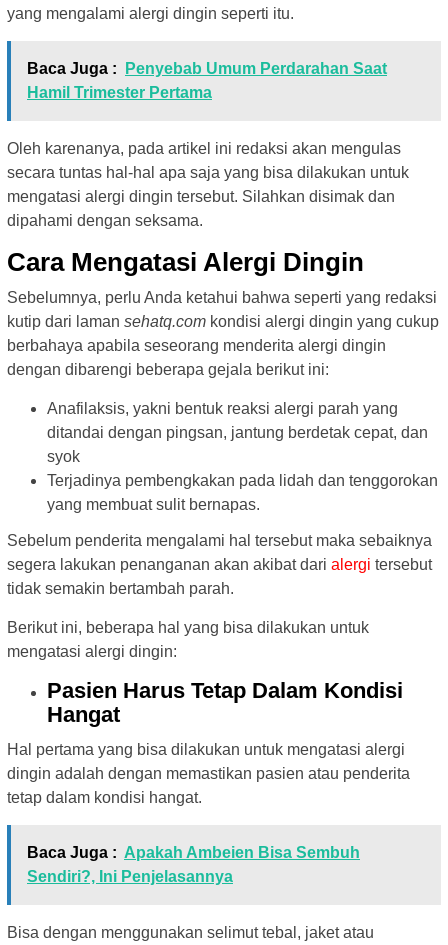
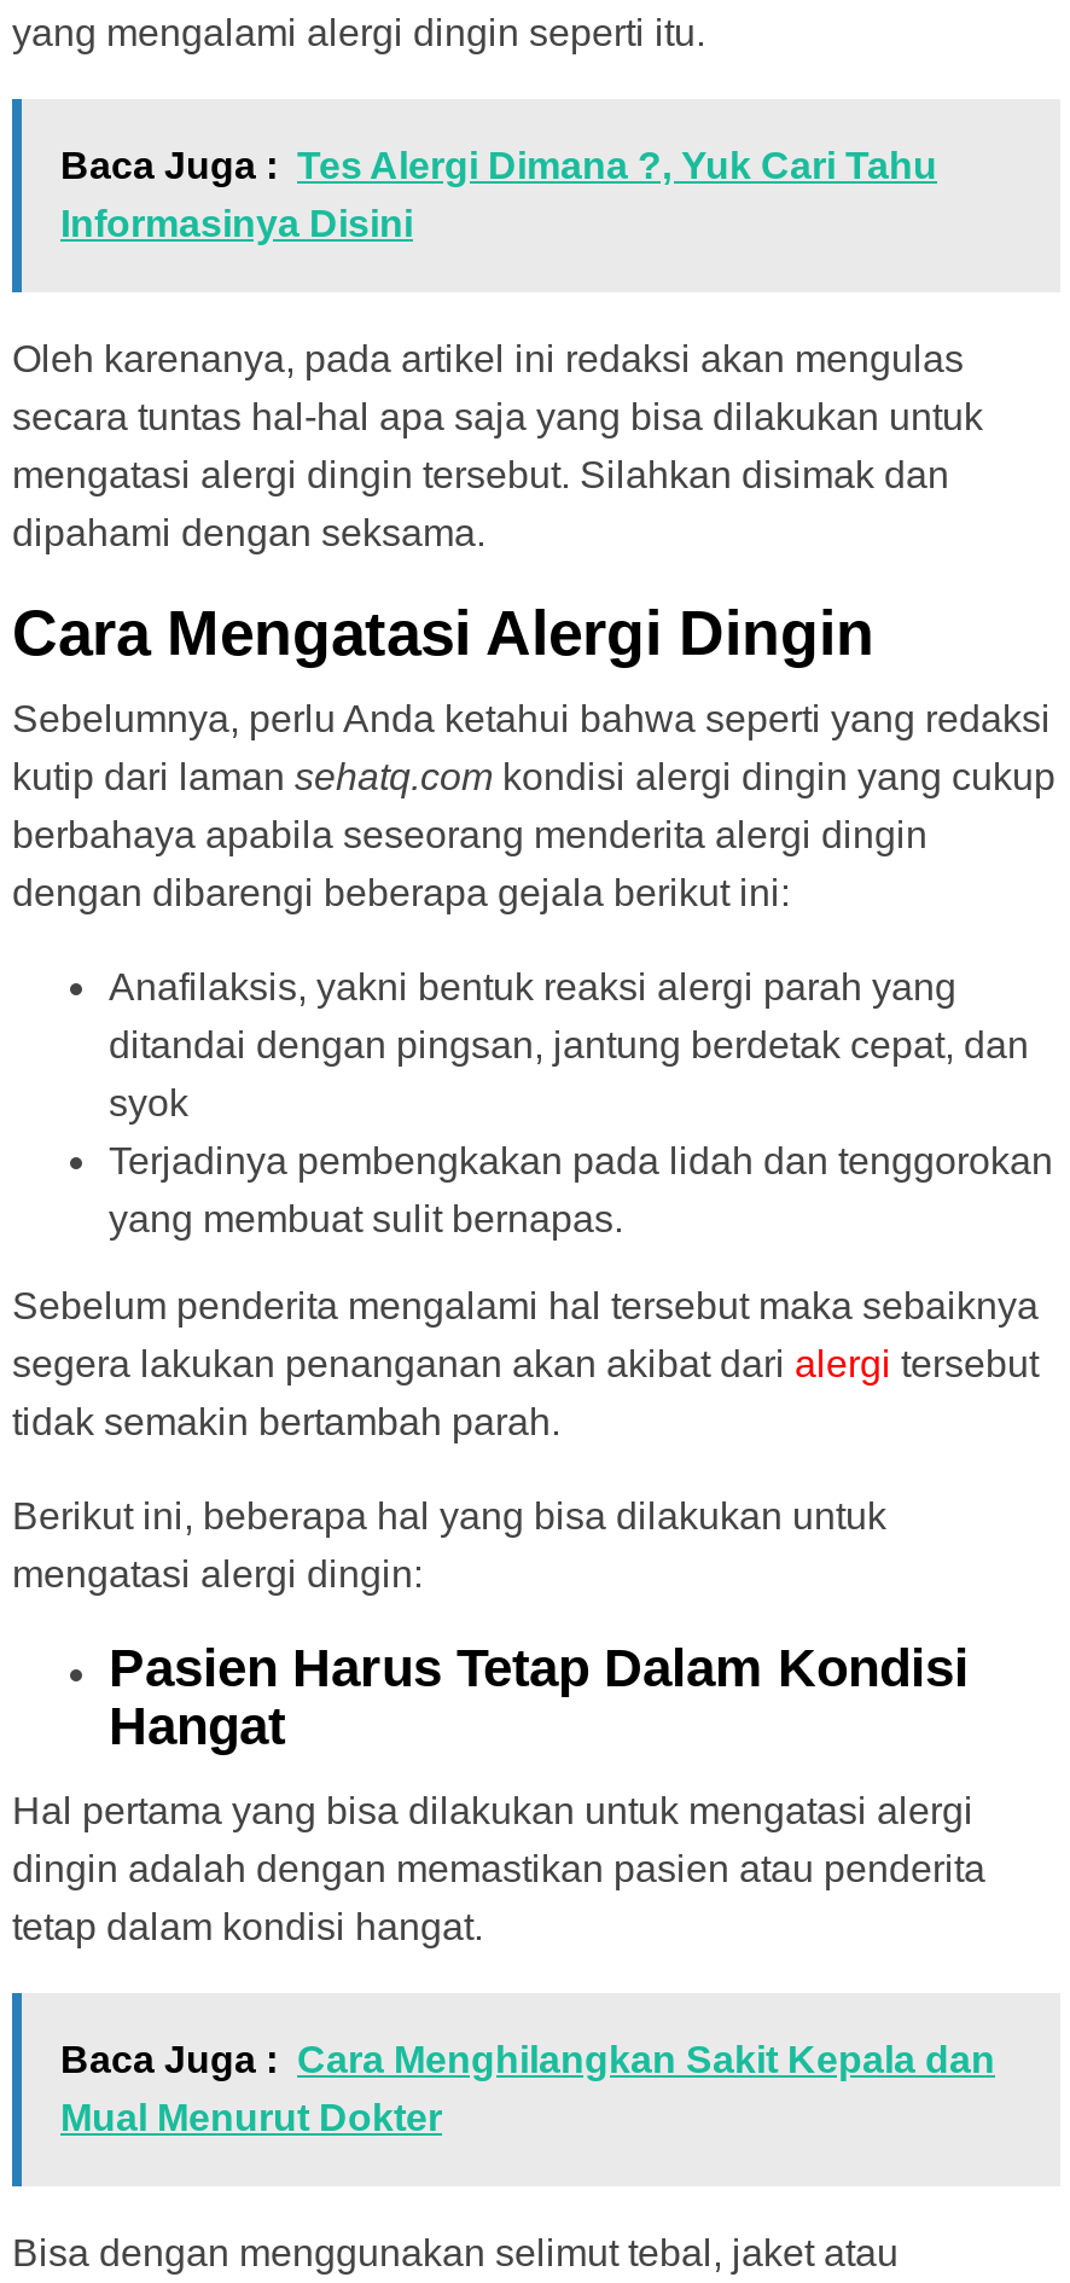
- Baca Juga : Penyebab Umum Perdarahan Saat
- Hamil Trimester Pertama
+ Baca Juga : Tes Alergi Dimana ?, Yuk Cari Tahu
+ Informasinya Disini

- Baca Juga : Apakah Ambeien Bisa Sembuh
- Sendiri?, Ini Penjelasannya
+ Baca Juga : Cara Menghilangkan Sakit Kepala dan
+ Mual Menurut Dokter
